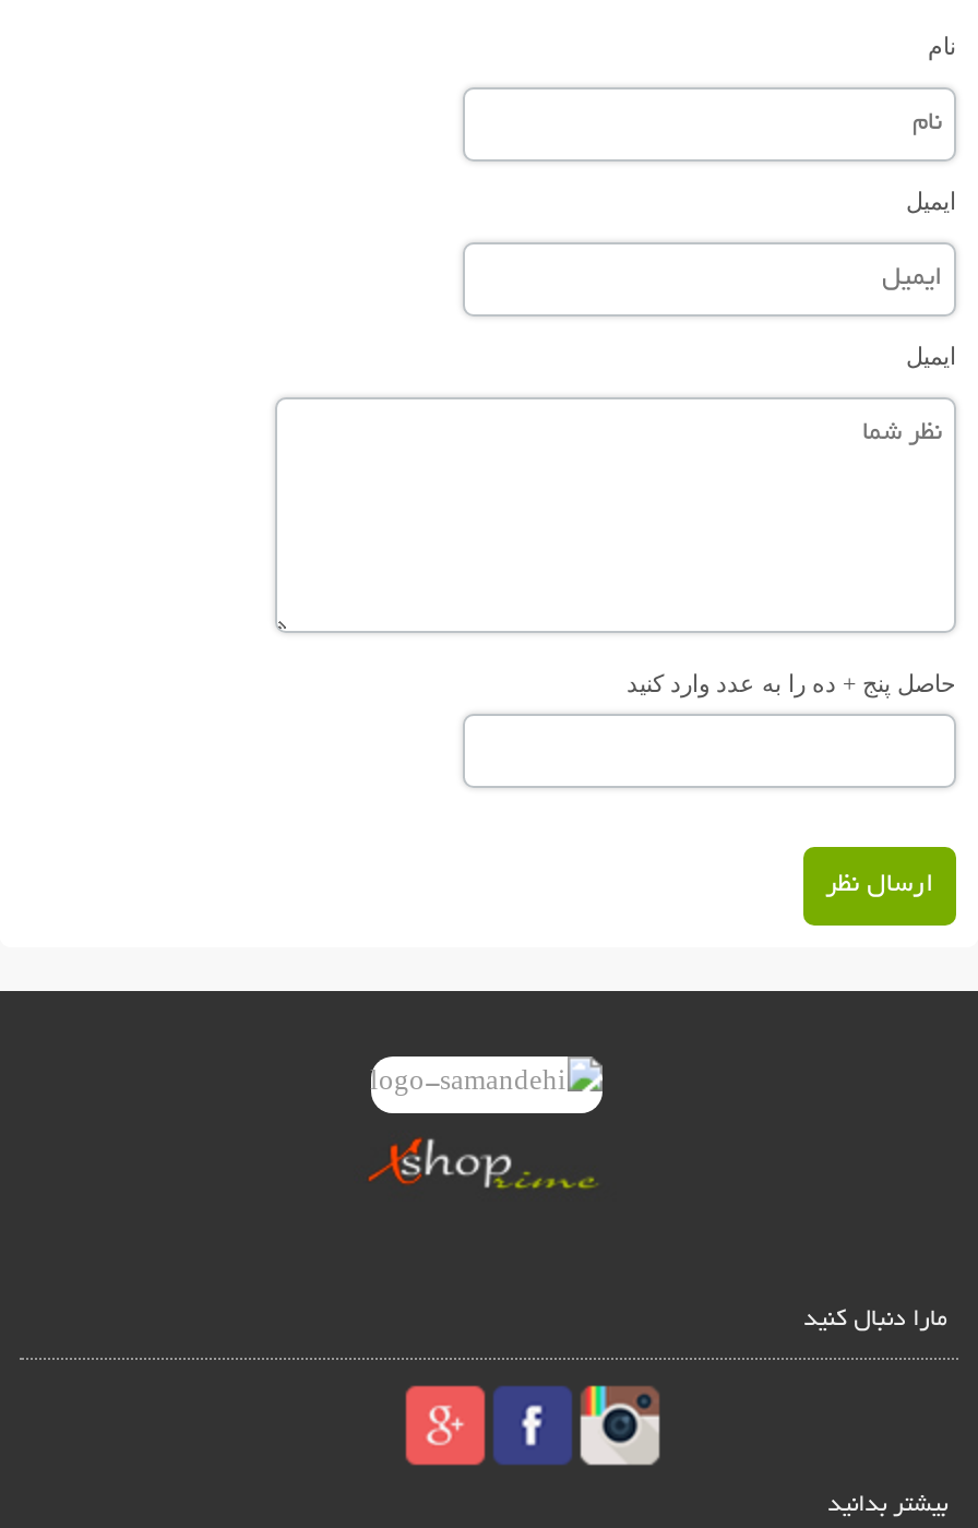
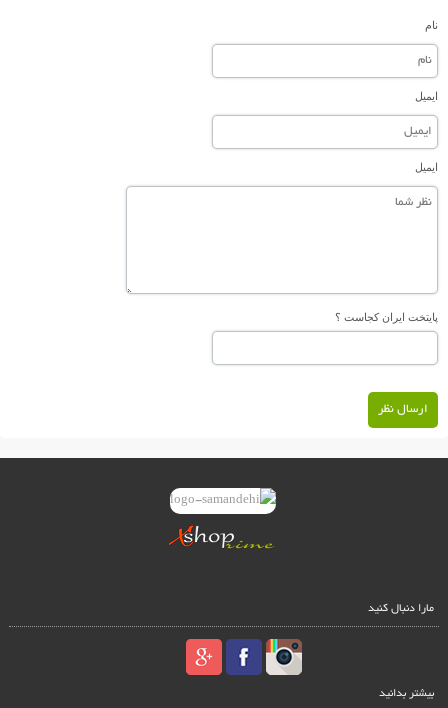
- حاصل پنج + ده را به عدد وارد کنید
+ پایتخت ایران کجاست ؟
